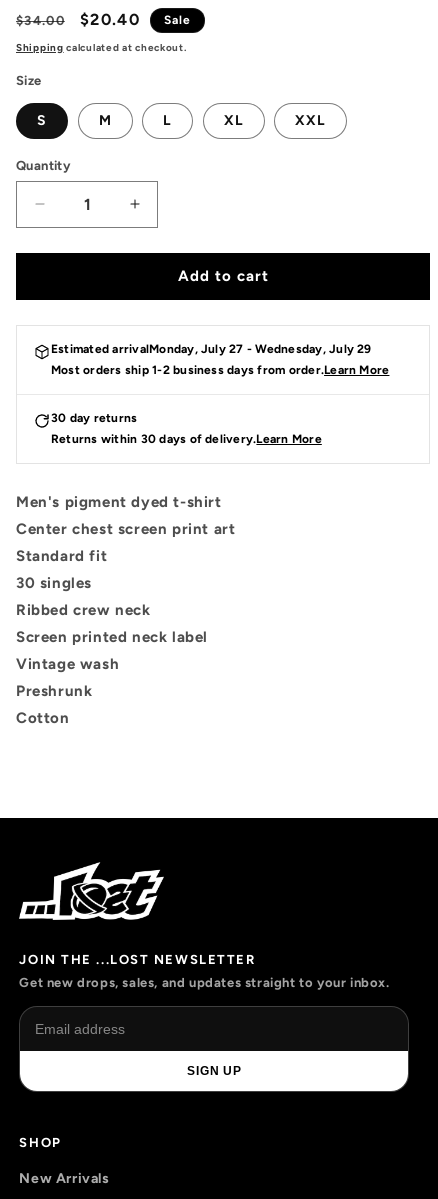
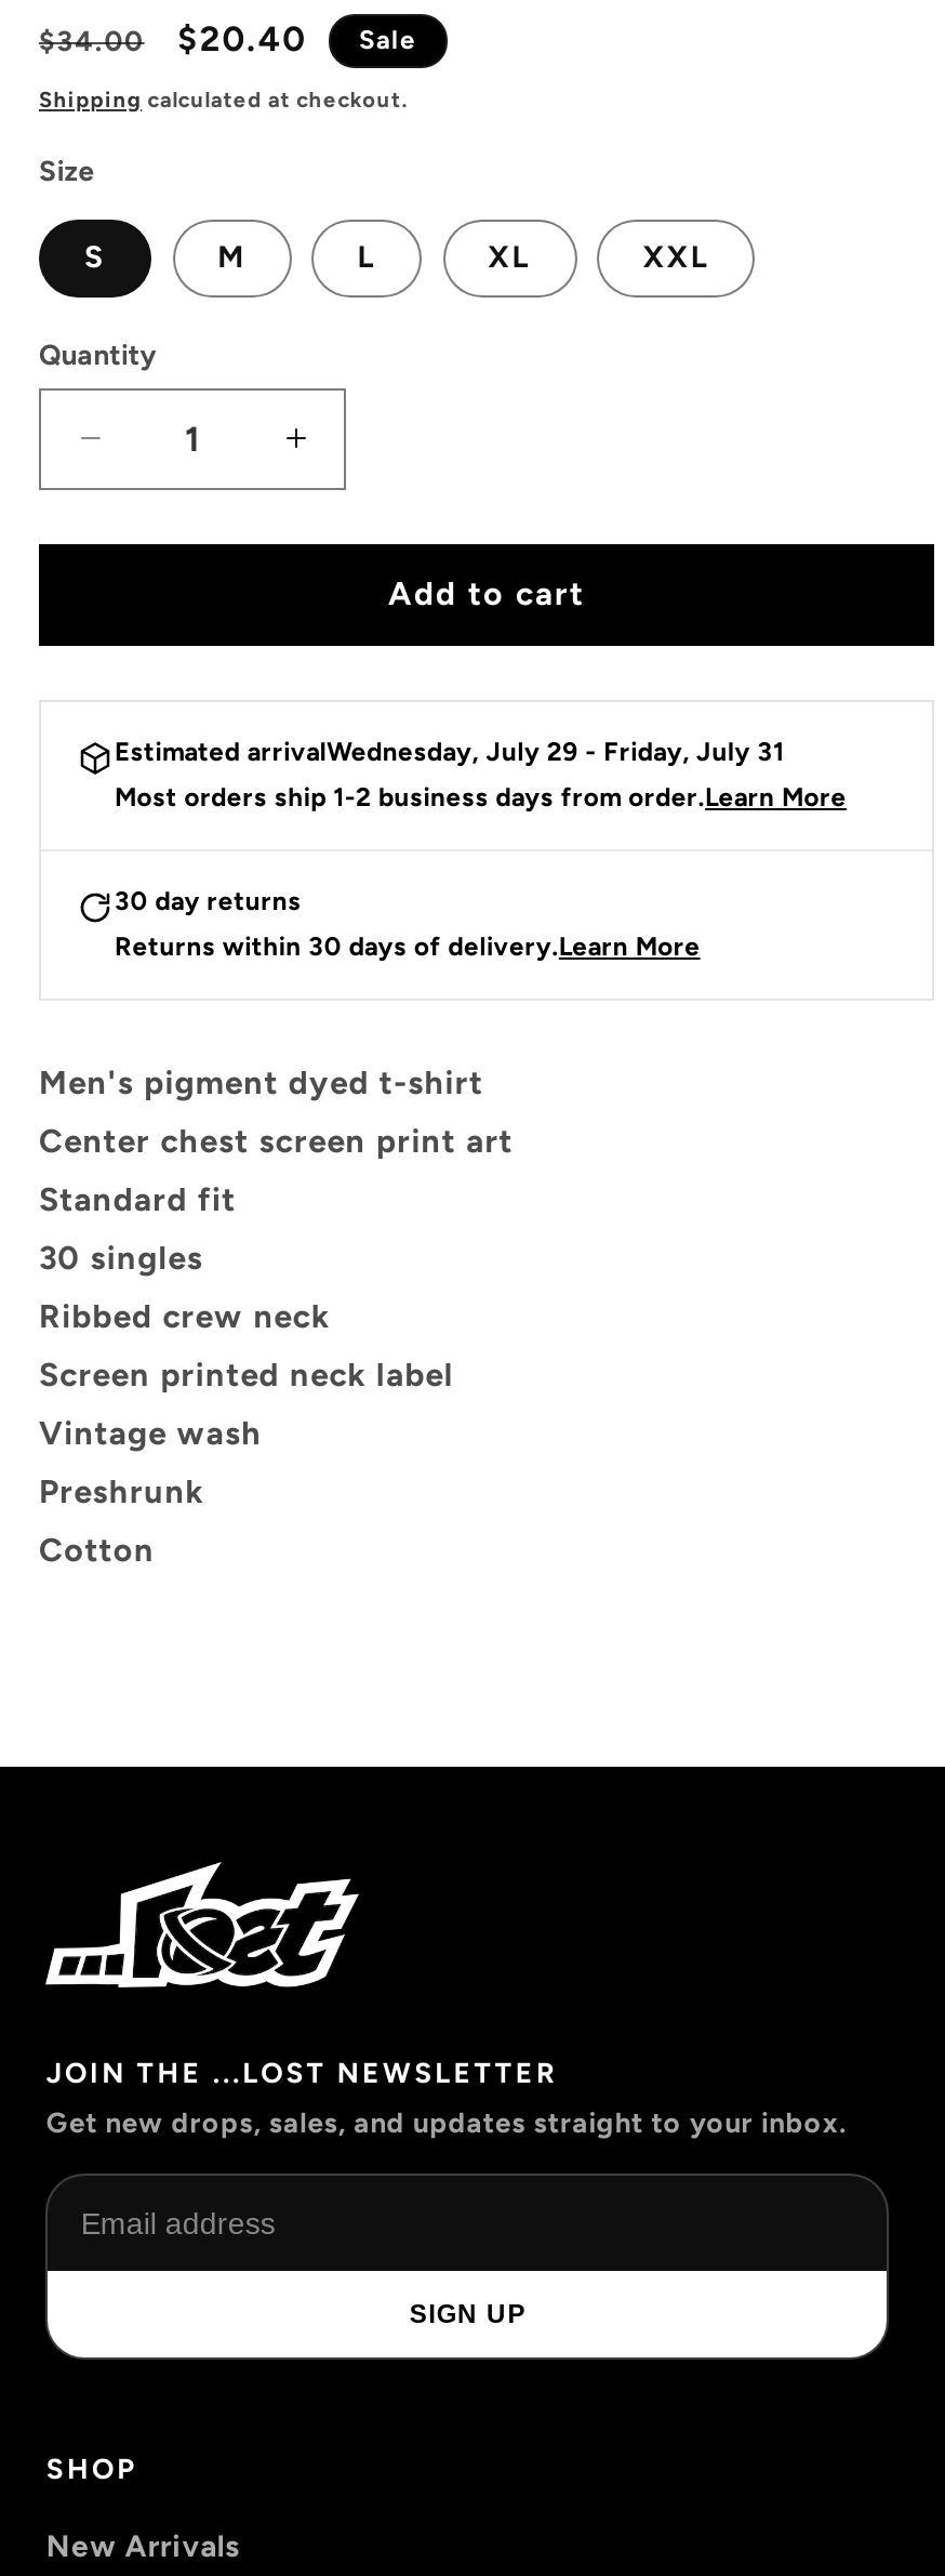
- Estimated arrivalMonday, July 27 - Wednesday, July 29
+ Estimated arrivalWednesday, July 29 - Friday, July 31
